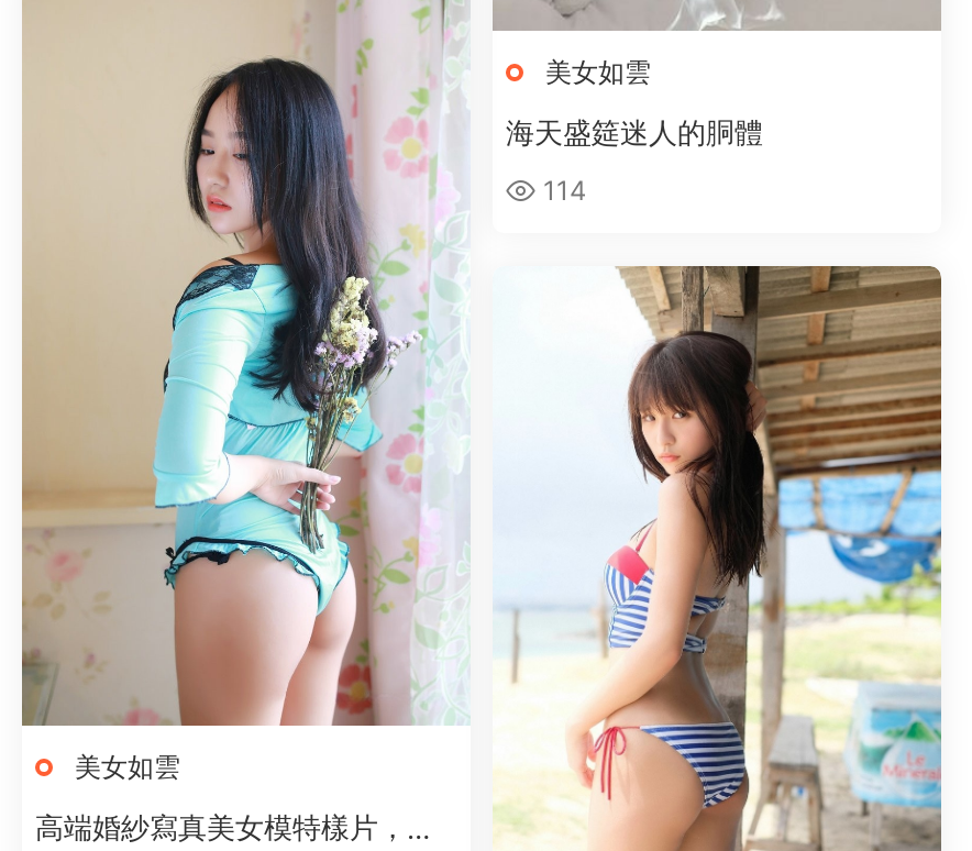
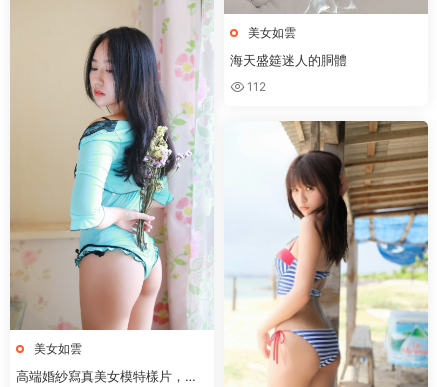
- 114
+ 112
